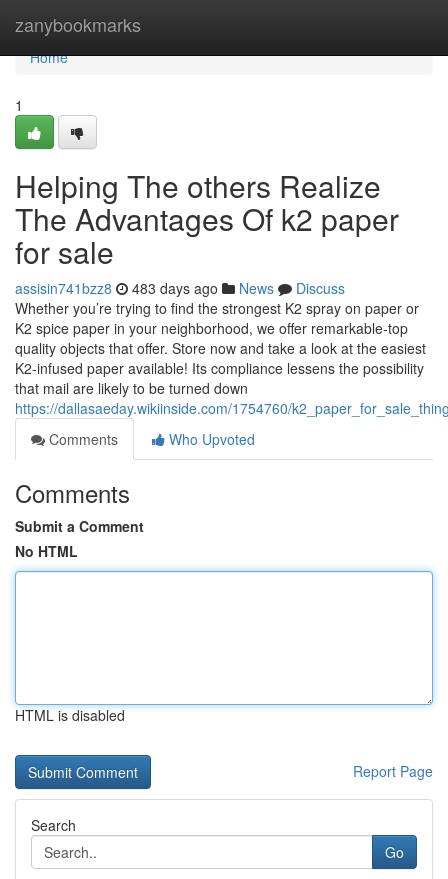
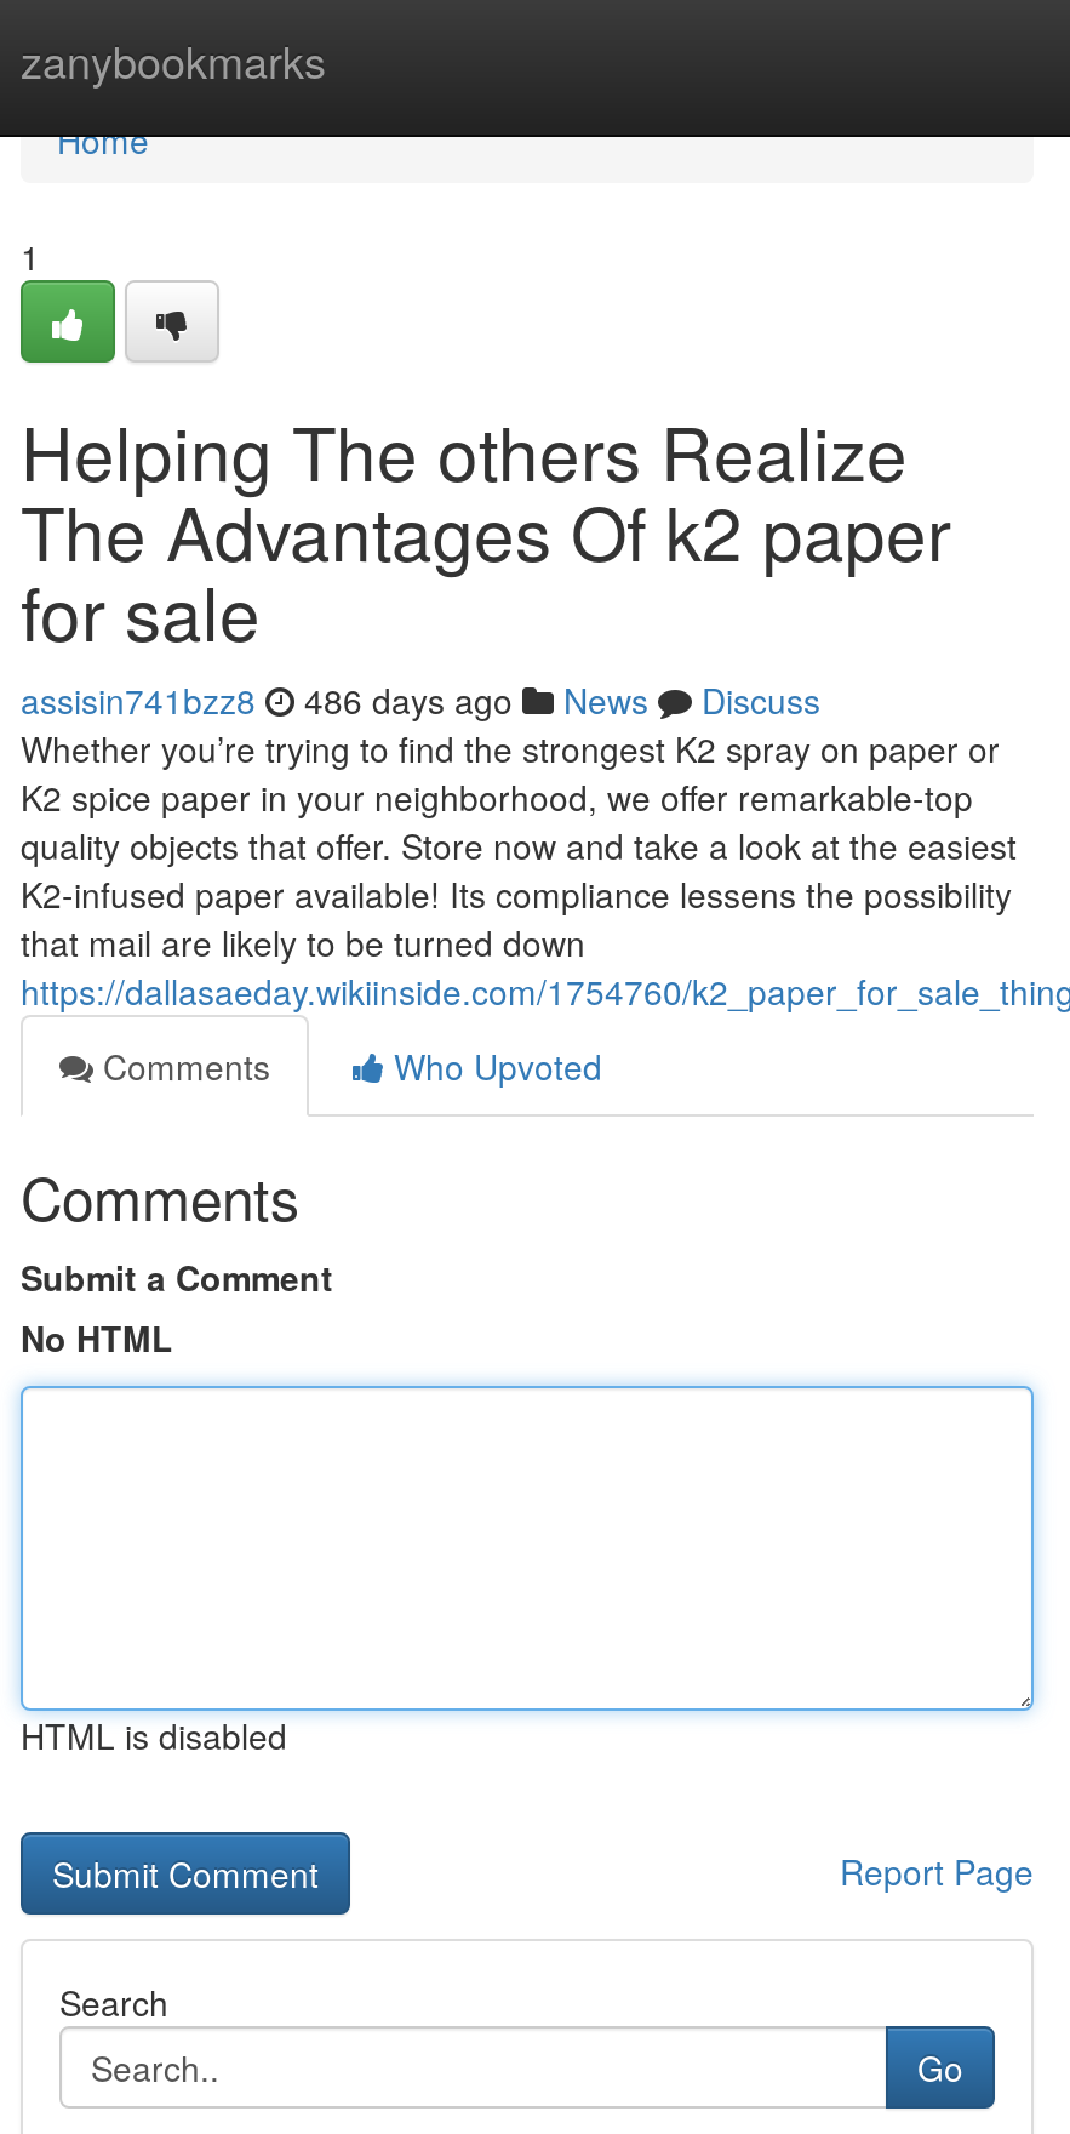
- assisin741bzz8 483 days ago News Discuss
+ assisin741bzz8 486 days ago News Discuss
